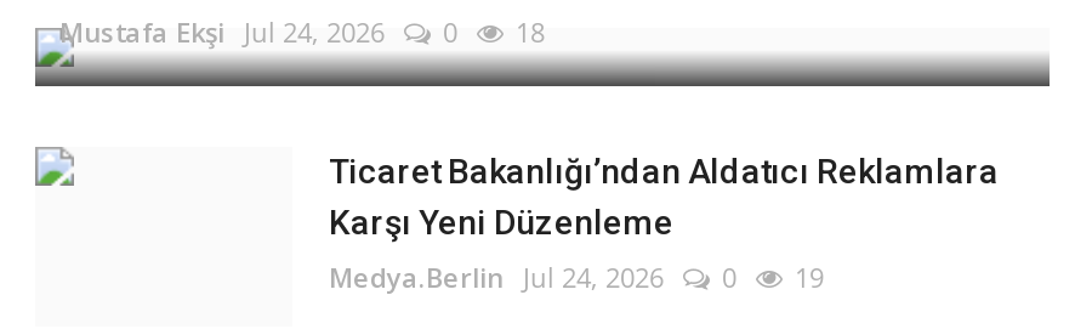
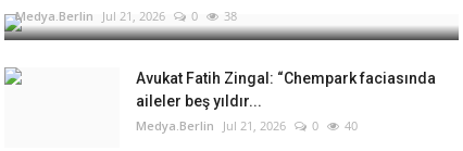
- Mustafa Ekşi Jul 24, 2026
+ Medya.Berlin Jul 21, 2026

- 18
+ 38

- Ticaret Bakanlığı’ndan Aldatıcı Reklamlara
- Karşı Yeni Düzenleme
- Medya.Berlin Jul 24, 2026
+ Avukat Fatih Zingal: “Chempark faciasında
+ aileler beş yıldır...
+ Medya.Berlin Jul 21, 2026

- 19
+ 40
